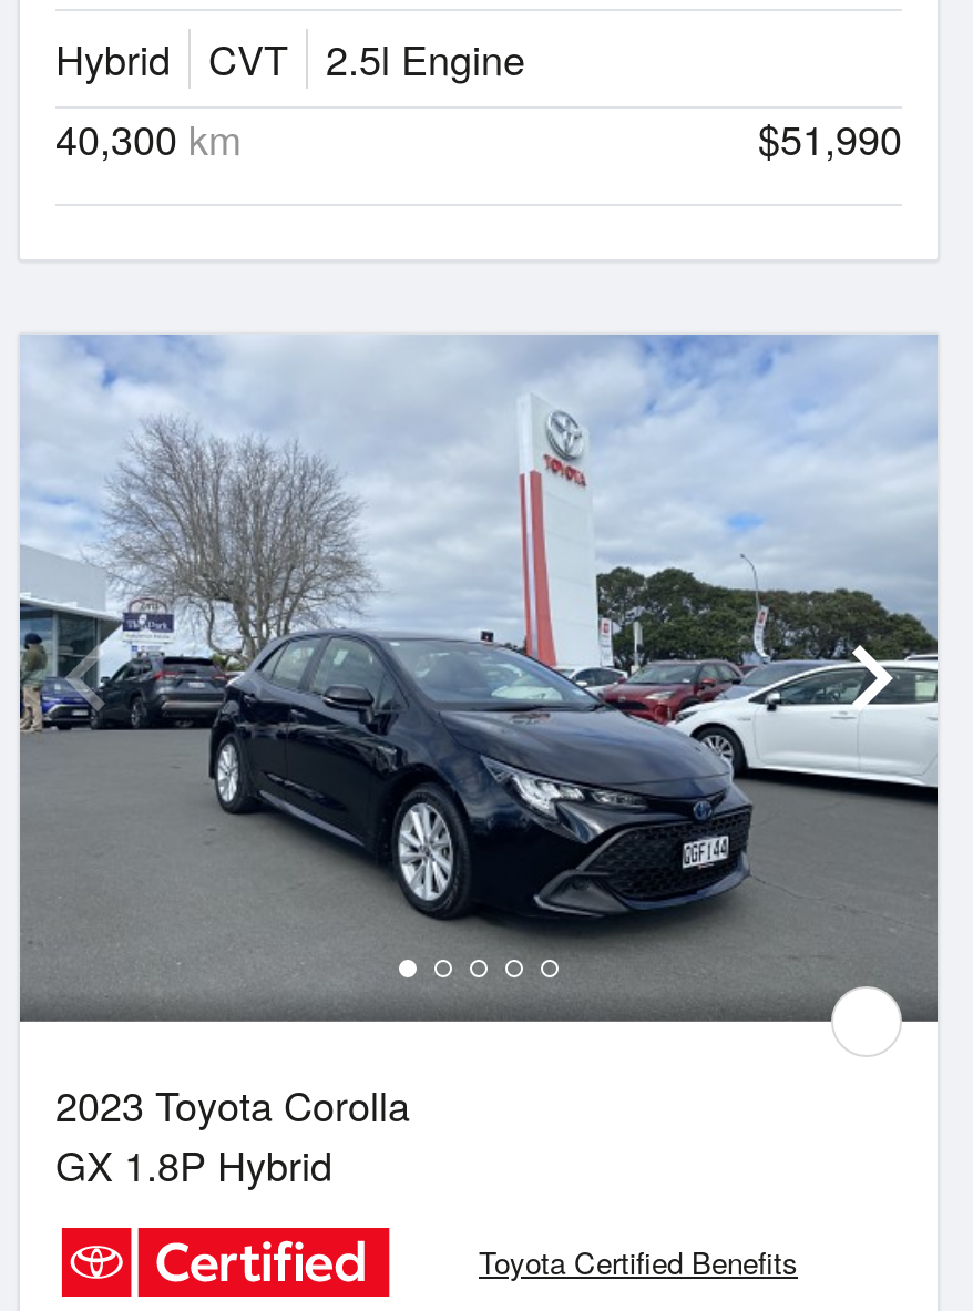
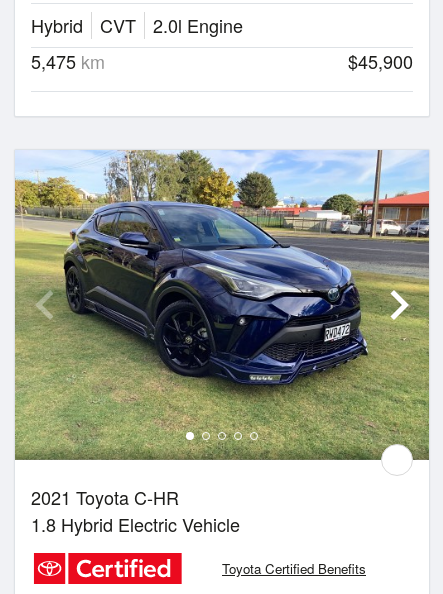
- 2.5l Engine
- 40,300 km
- $51,990
+ 2.0l Engine
+ 5,475 km
+ $45,900

- [image]
- 2023 Toyota Corolla
- GX 1.8P Hybrid
+ [image]
+ 2021 Toyota C-HR
+ 1.8 Hybrid Electric Vehicle
